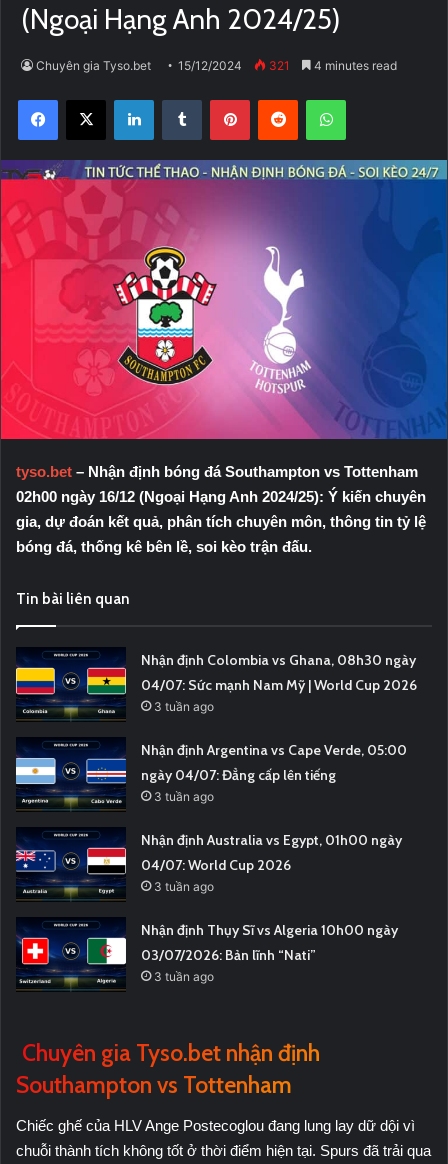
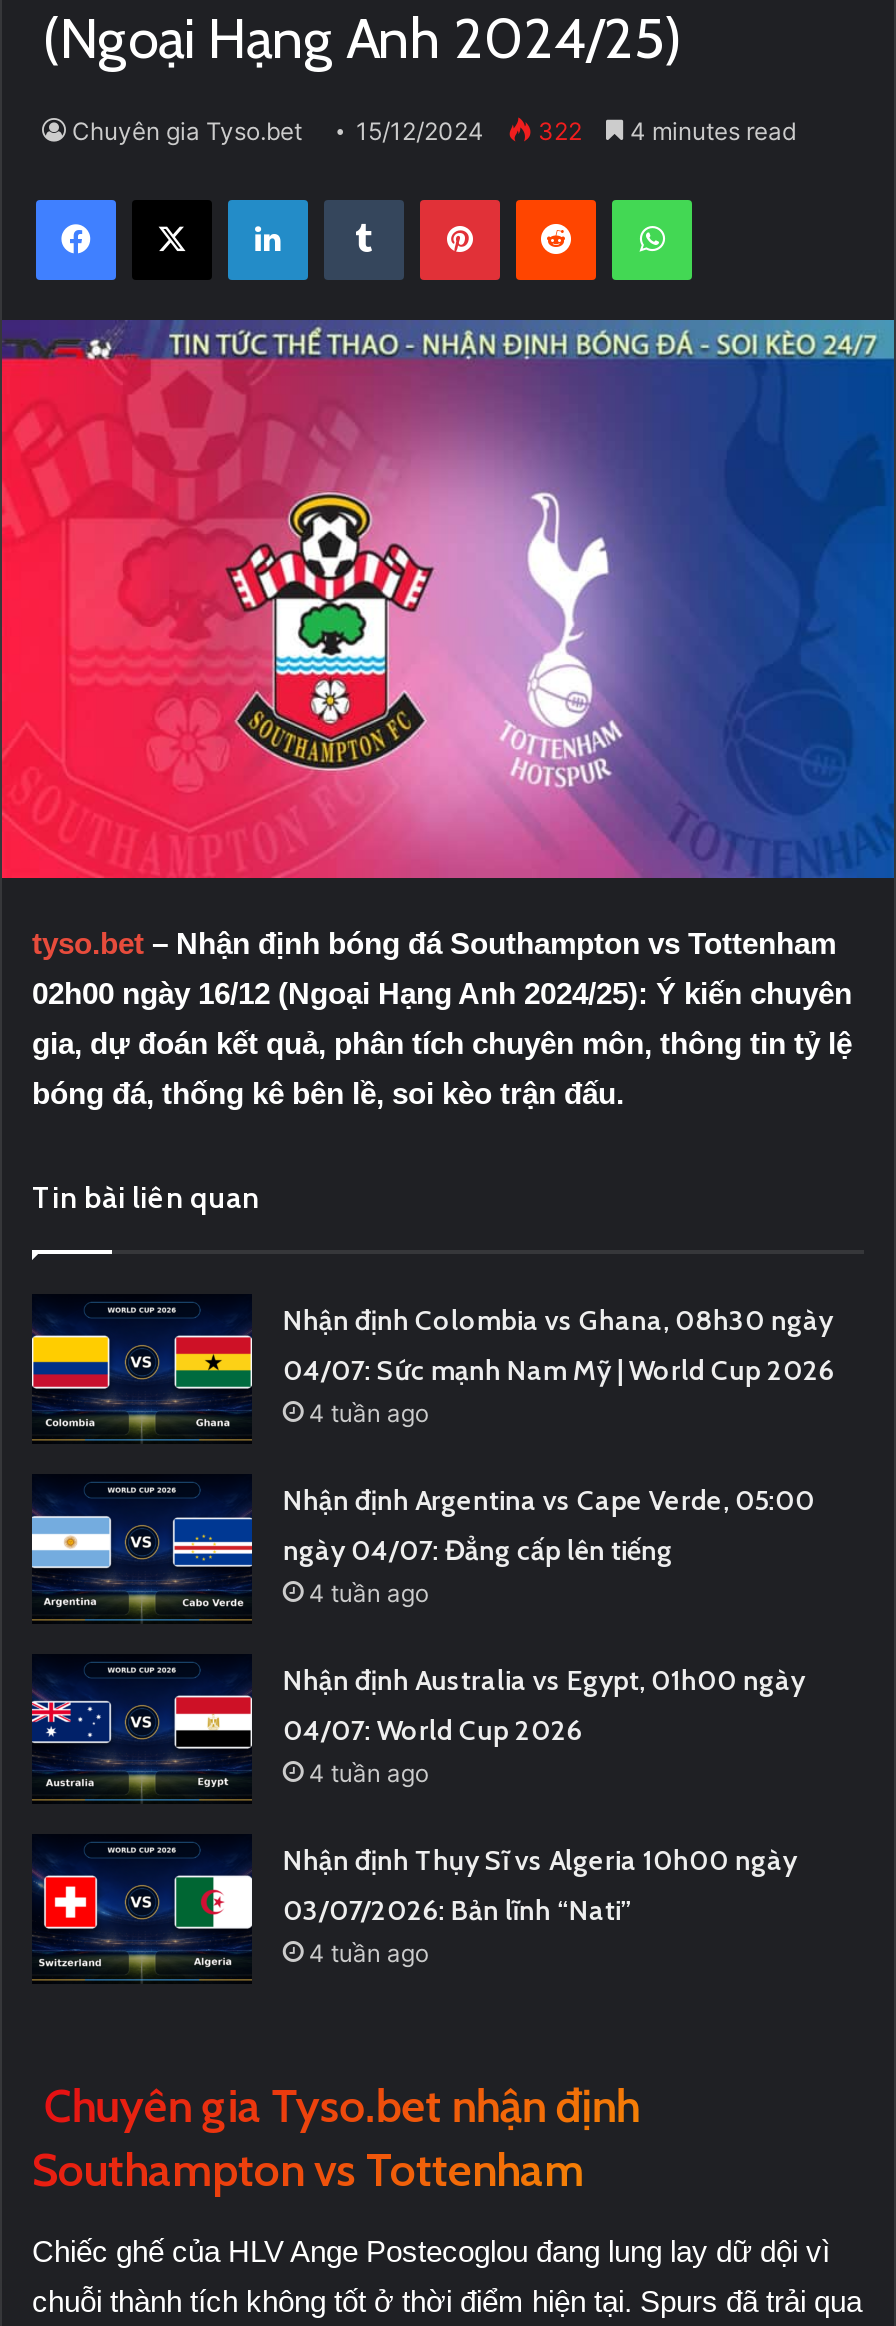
- Chuyên gia Tyso.bet 15/12/2024 321 4 minutes read
+ Chuyên gia Tyso.bet 15/12/2024 322 4 minutes read

- 3 tuần ago
+ 4 tuần ago

- 3 tuần ago
+ 4 tuần ago

- 3 tuần ago
+ 4 tuần ago

- 3 tuần ago
+ 4 tuần ago
